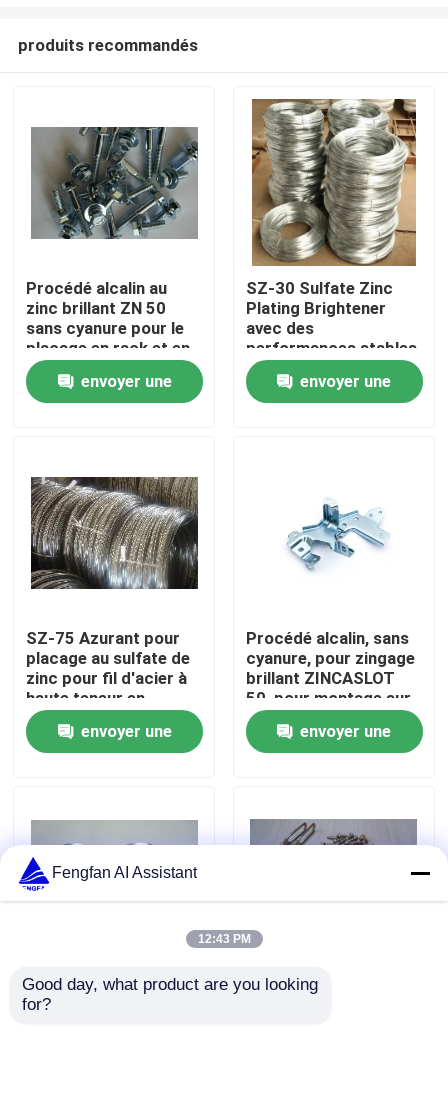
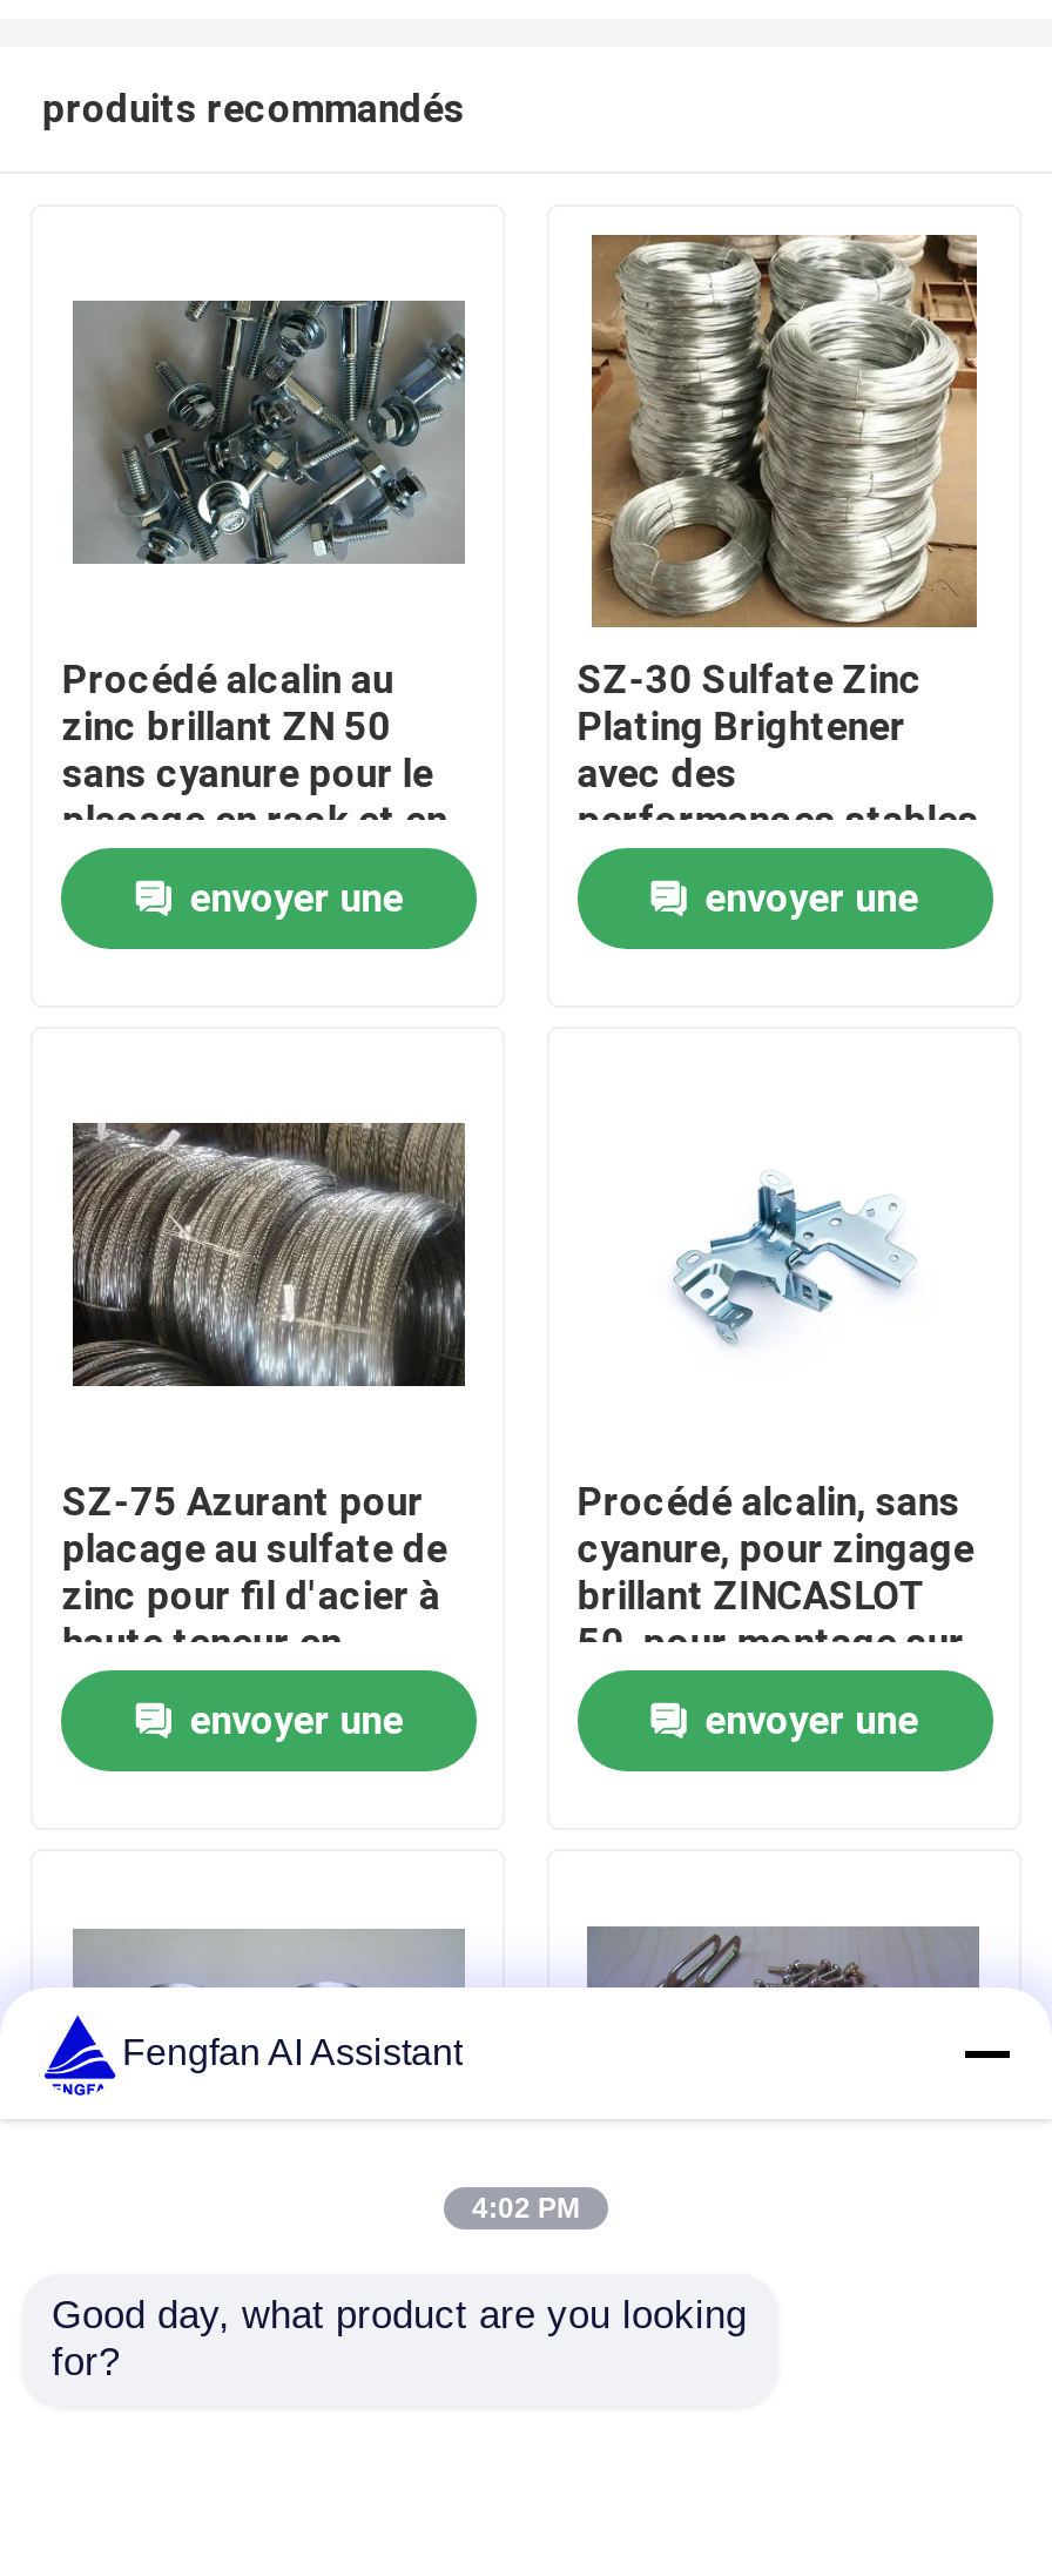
- 12:43 PM
+ 4:02 PM
